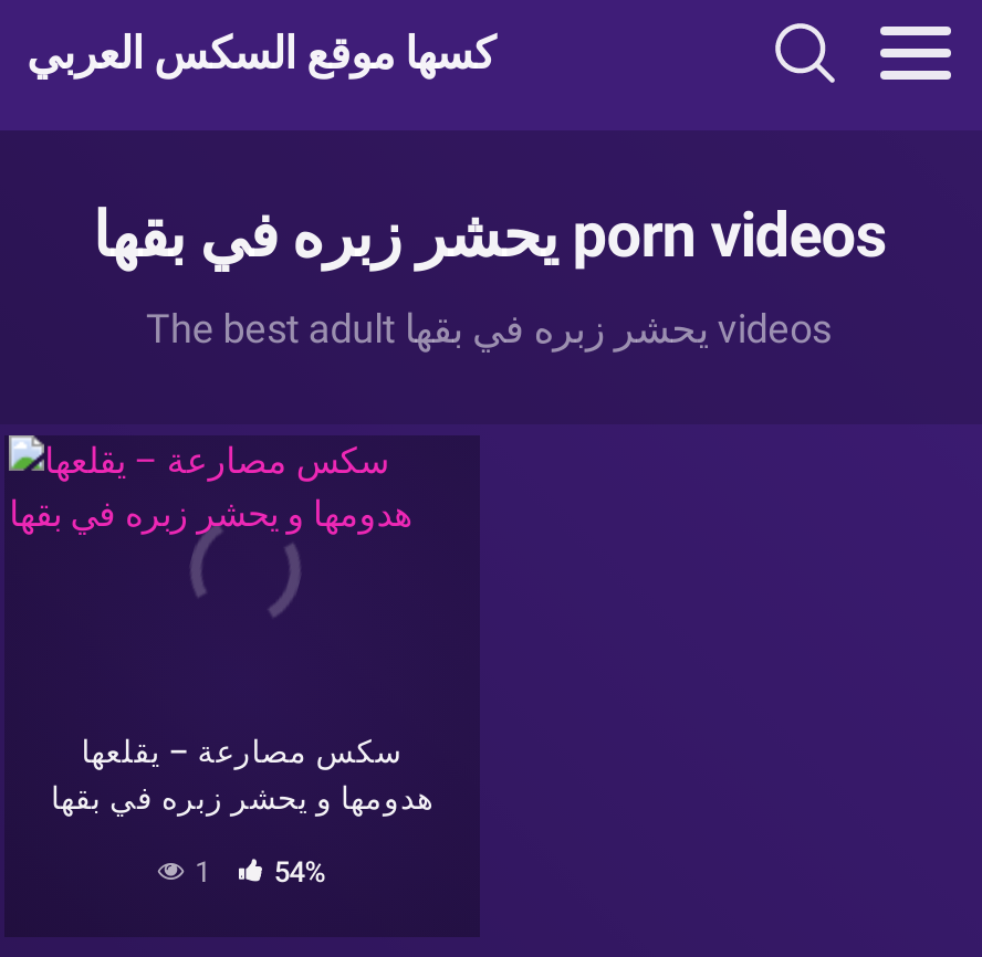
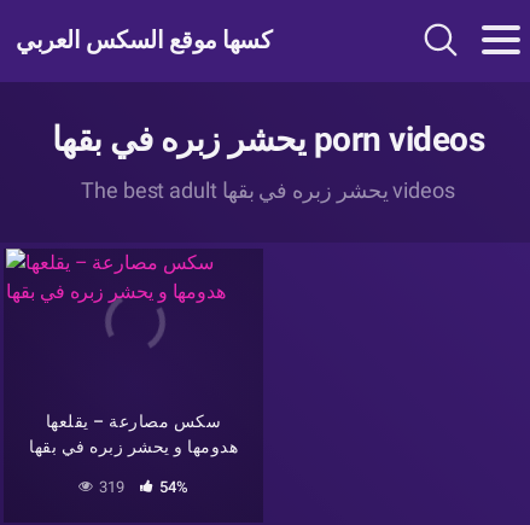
- 1 54%
+ 319 54%
